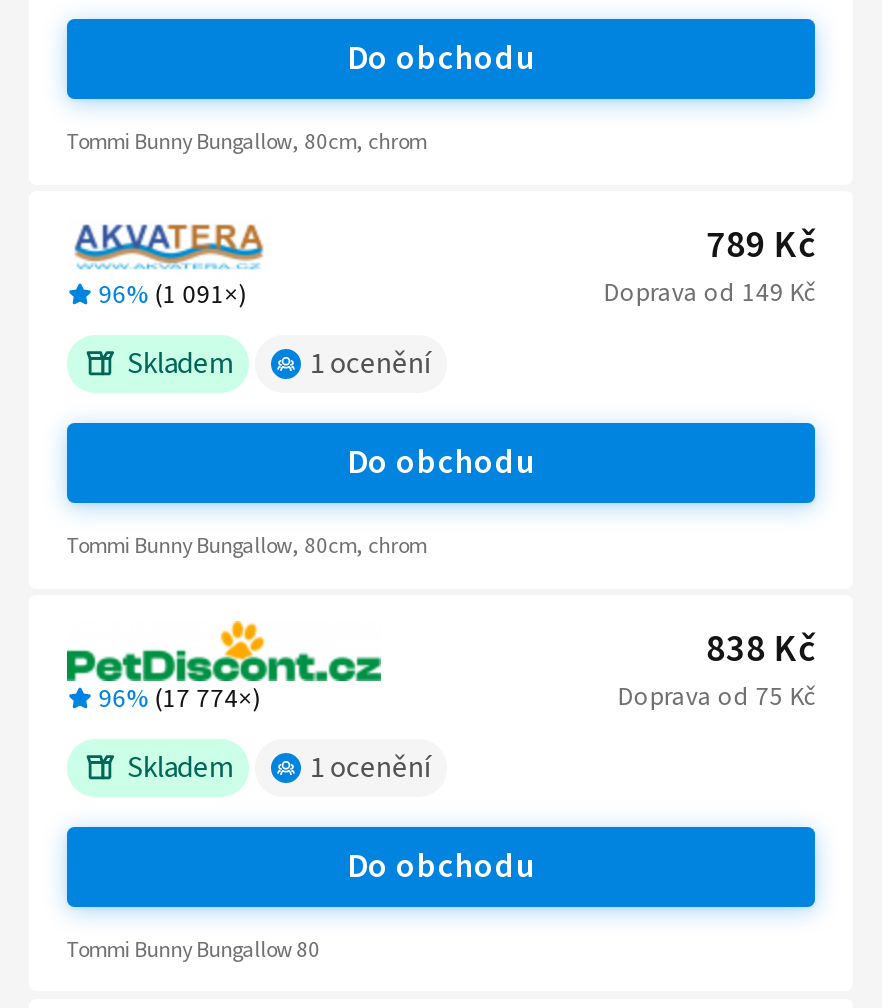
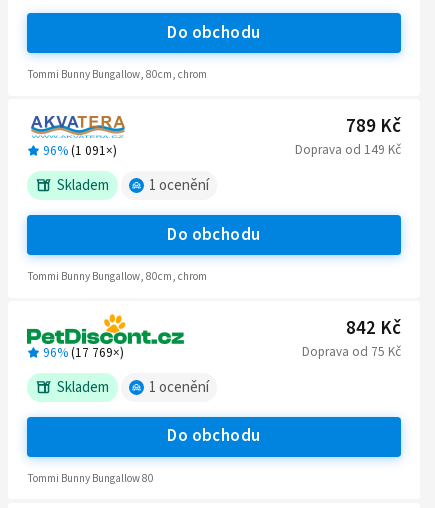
- 838 Kč
+ 842 Kč

- 96%(17 774×)
+ 96%(17 769×)
